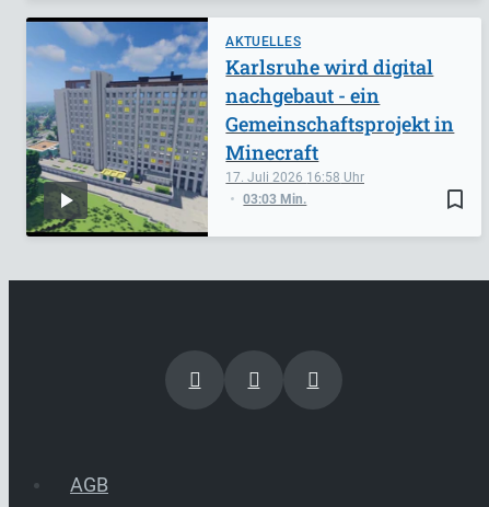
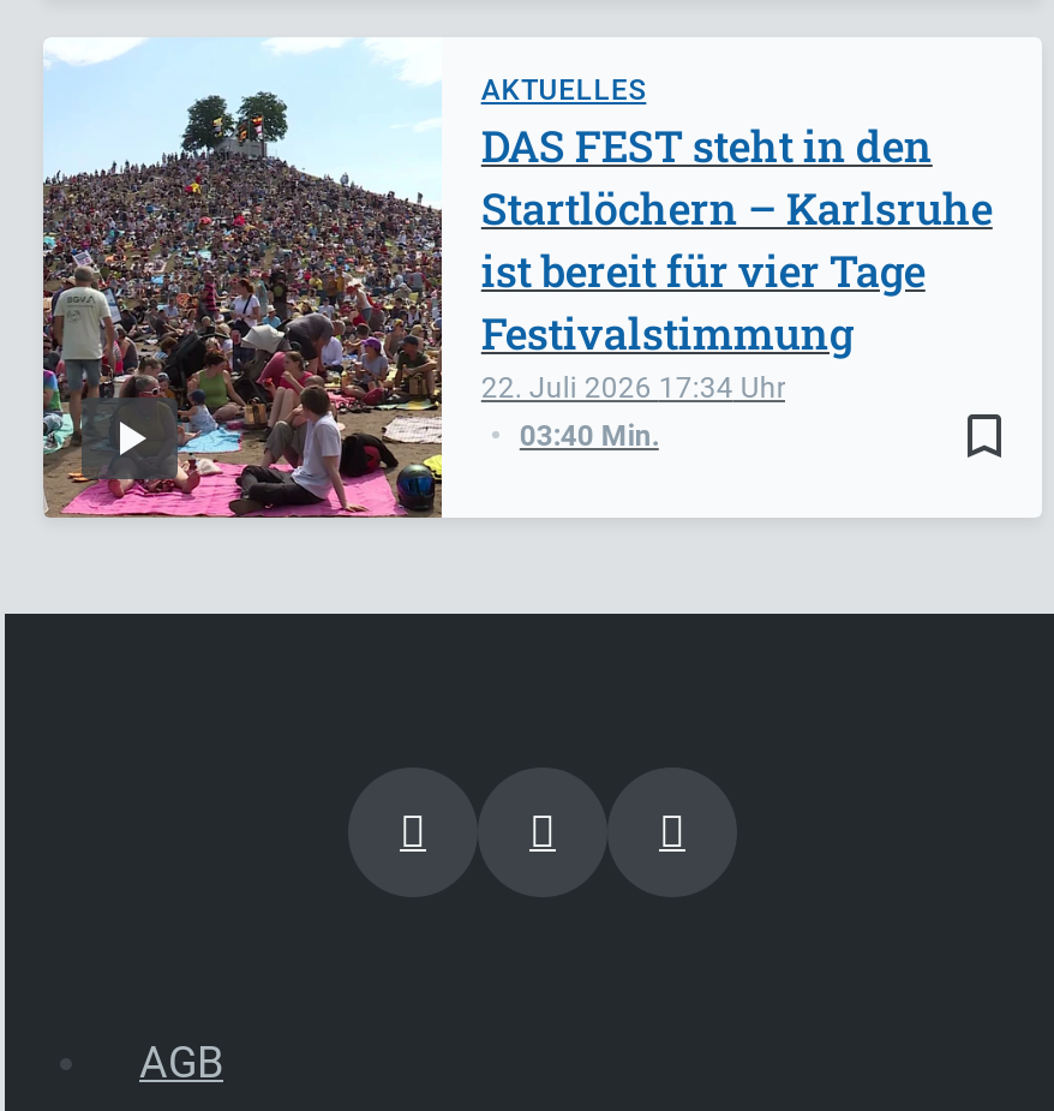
- [image]
- 17. Juli 2026 16:58
- 03:03 Min.
+ [image]
+ 22. Juli 2026 17:34
+ 03:40 Min.

- Karlsruhe wird digital
- nachgebaut - ein
- Gemeinschaftsprojekt in
- Minecraft
+ DAS FEST steht in den
+ Startlöchern – Karlsruhe
+ ist bereit für vier Tage
+ Festivalstimmung
